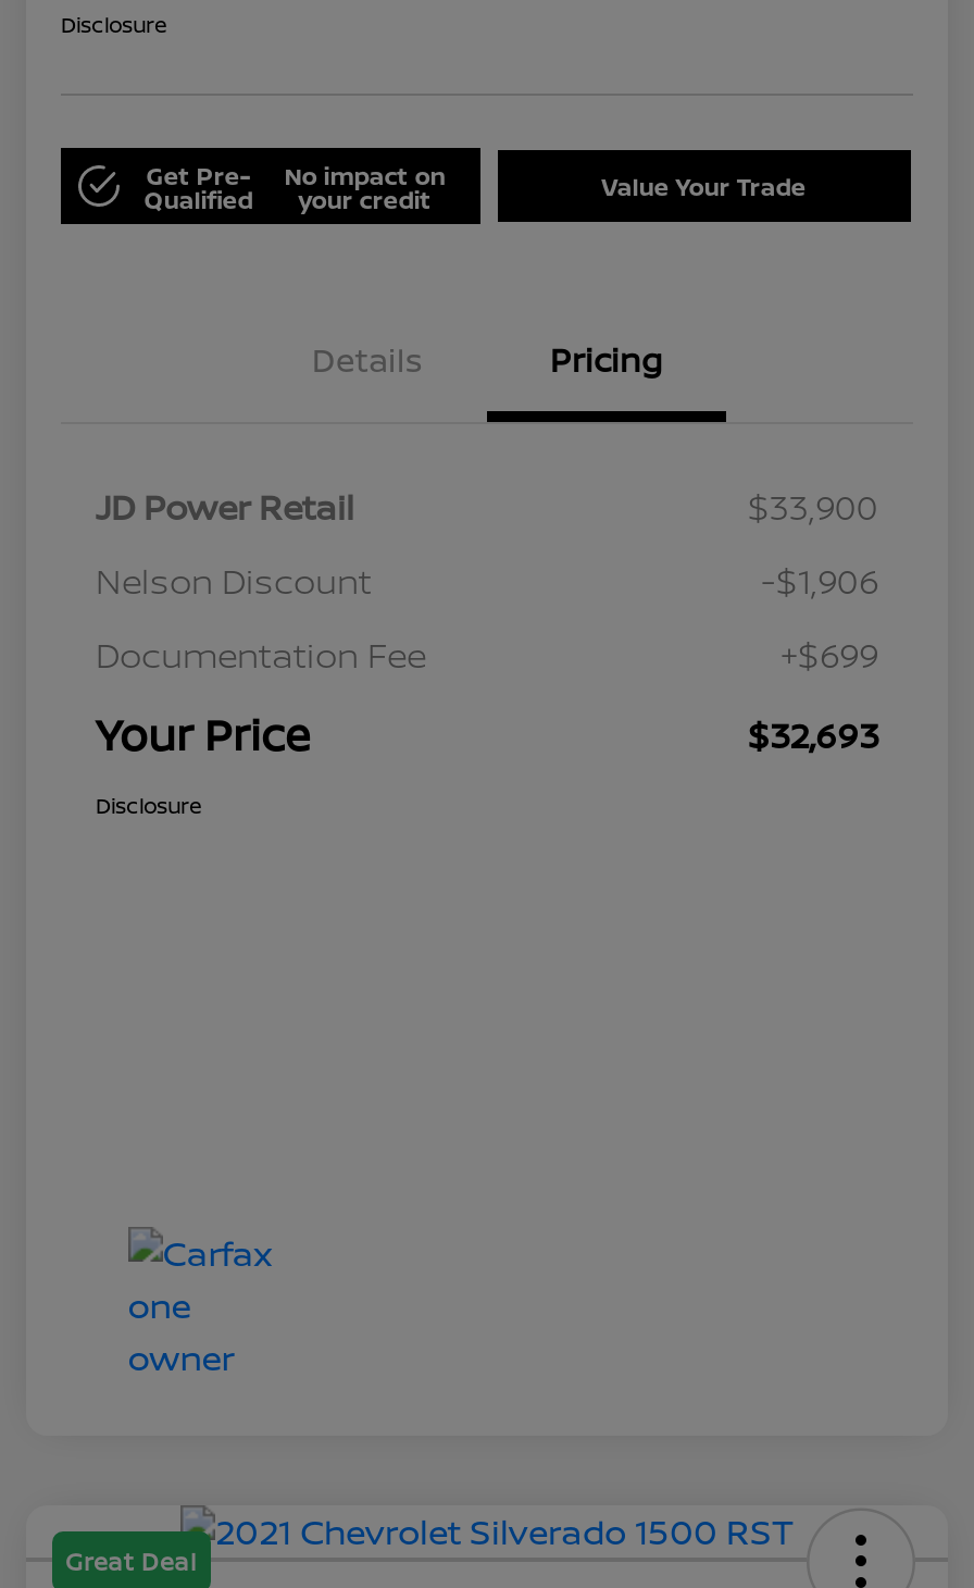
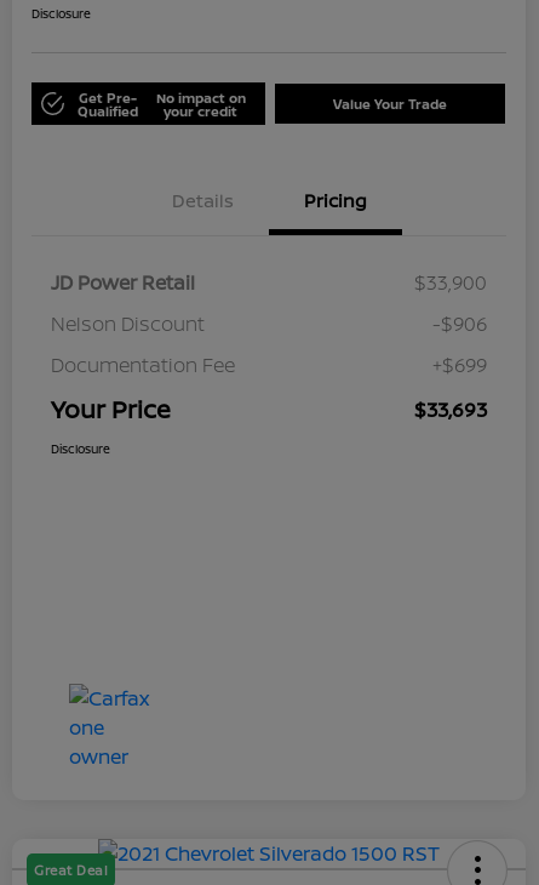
- -$1,906
+ -$906

- $32,693
+ $33,693
